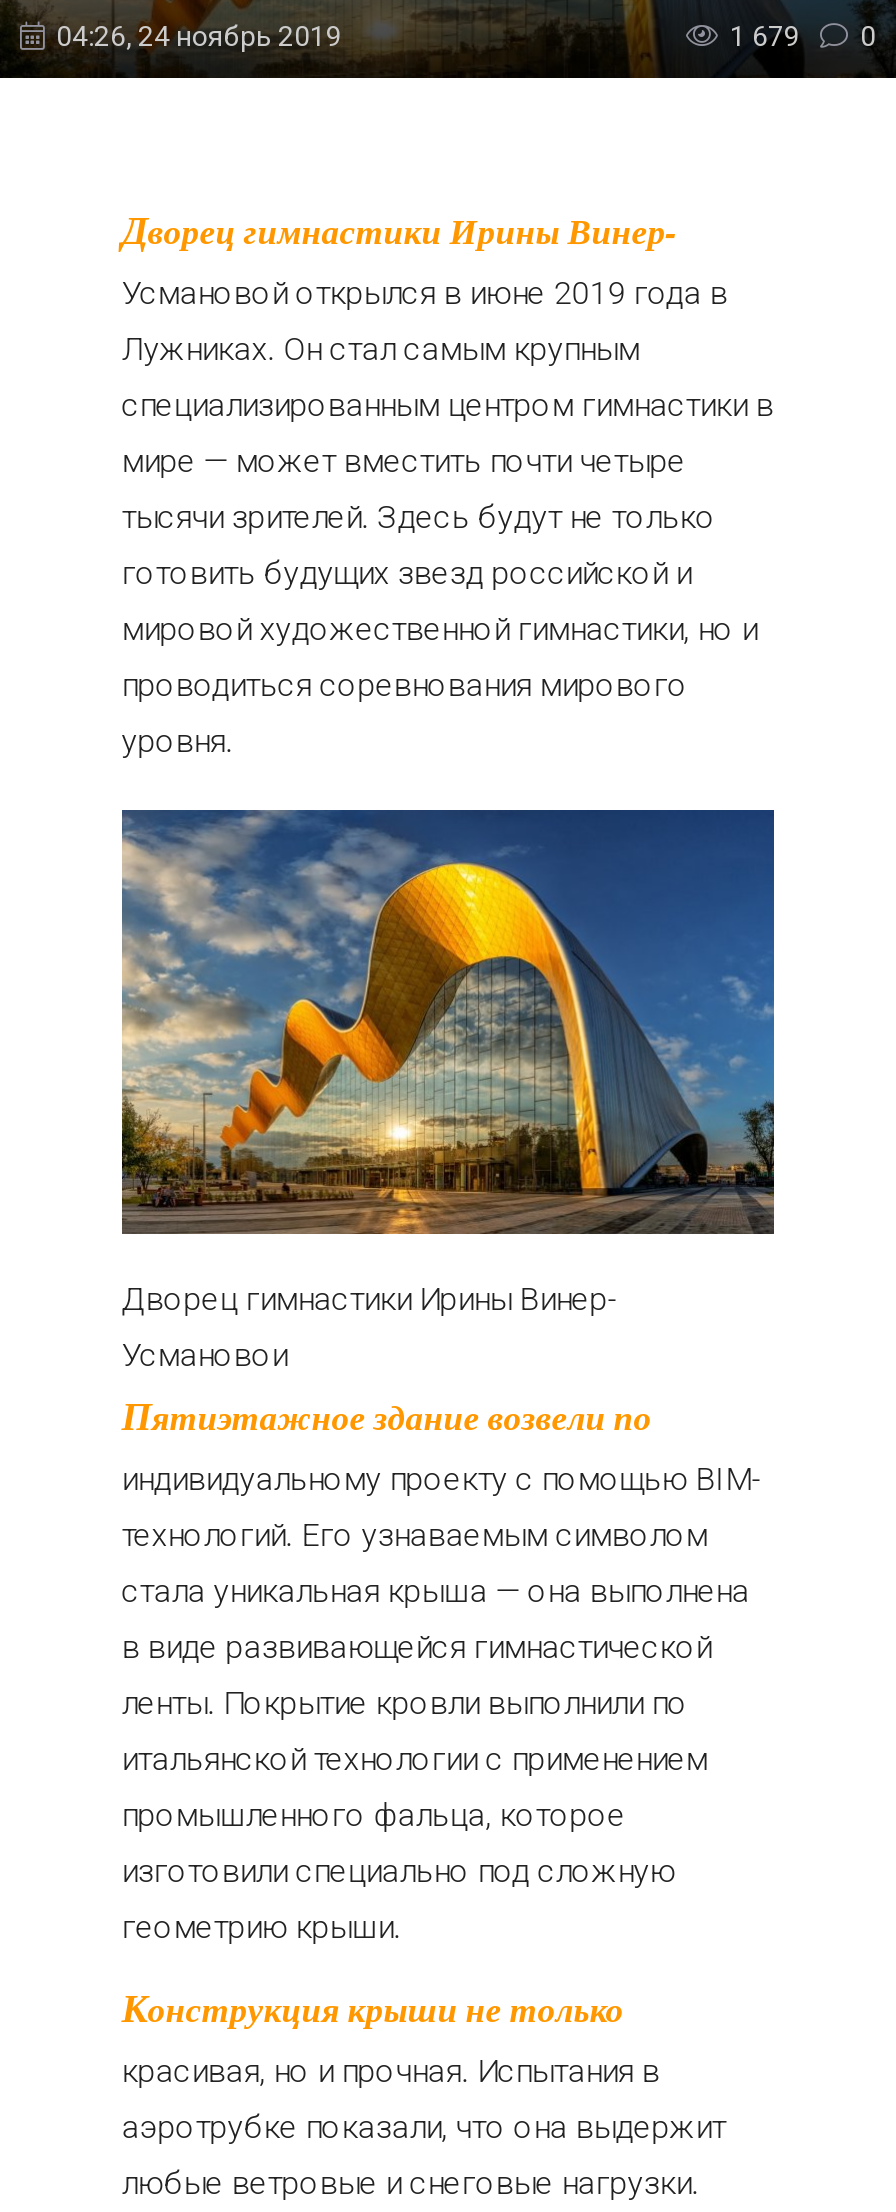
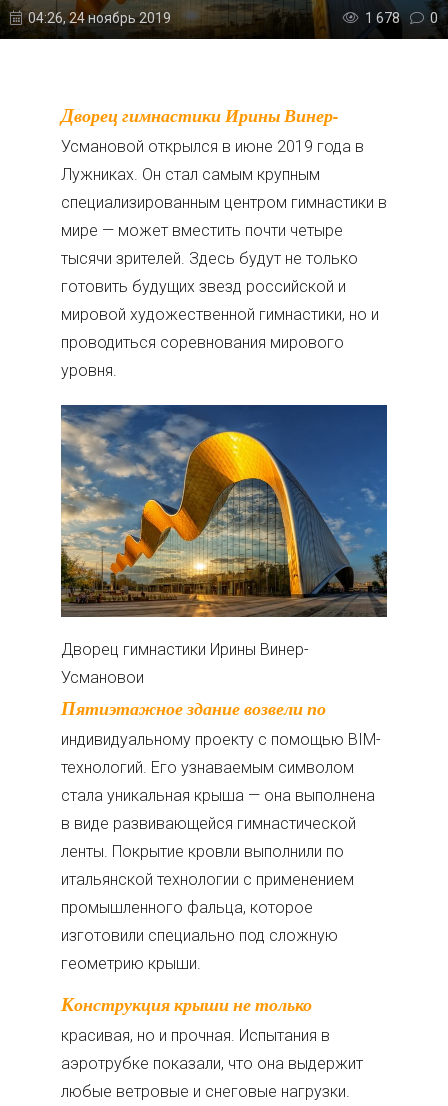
- 1 679 0
+ 1 678 0
